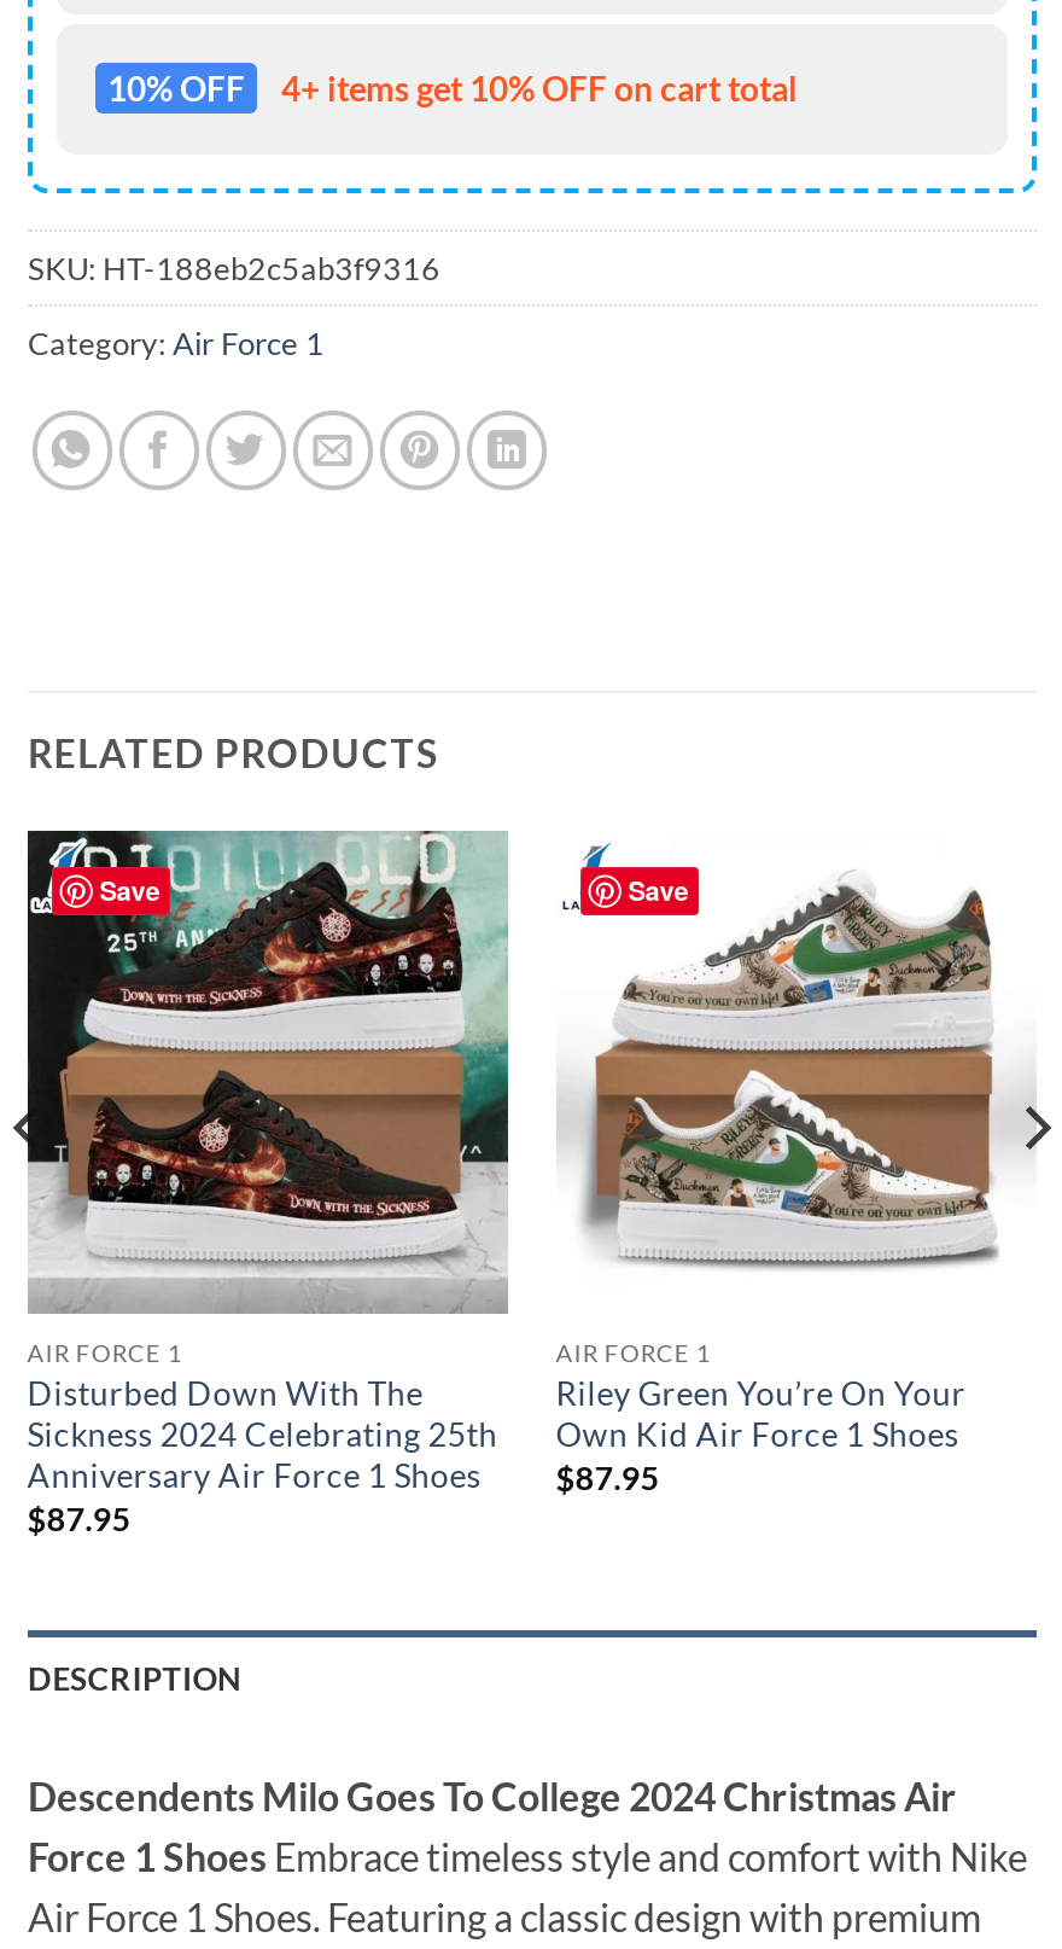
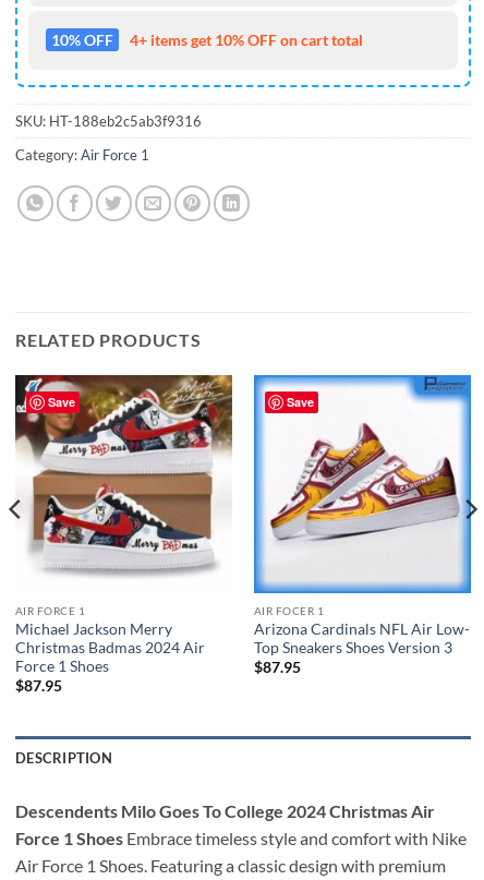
- [image]
- Disturbed Down With The
- Sickness 2024 Celebrating 25th
- Anniversary Air Force 1 Shoes
+ [image]
+ Michael Jackson Merry
+ Christmas Badmas 2024 Air
+ Force 1 Shoes

- [image]
- AIR FORCE 1
- Riley Green You’re On Your
- Own Kid Air Force 1 Shoes
+ [image]
+ AIR FOCER 1
+ Arizona Cardinals NFL Air Low-
+ Top Sneakers Shoes Version 3
